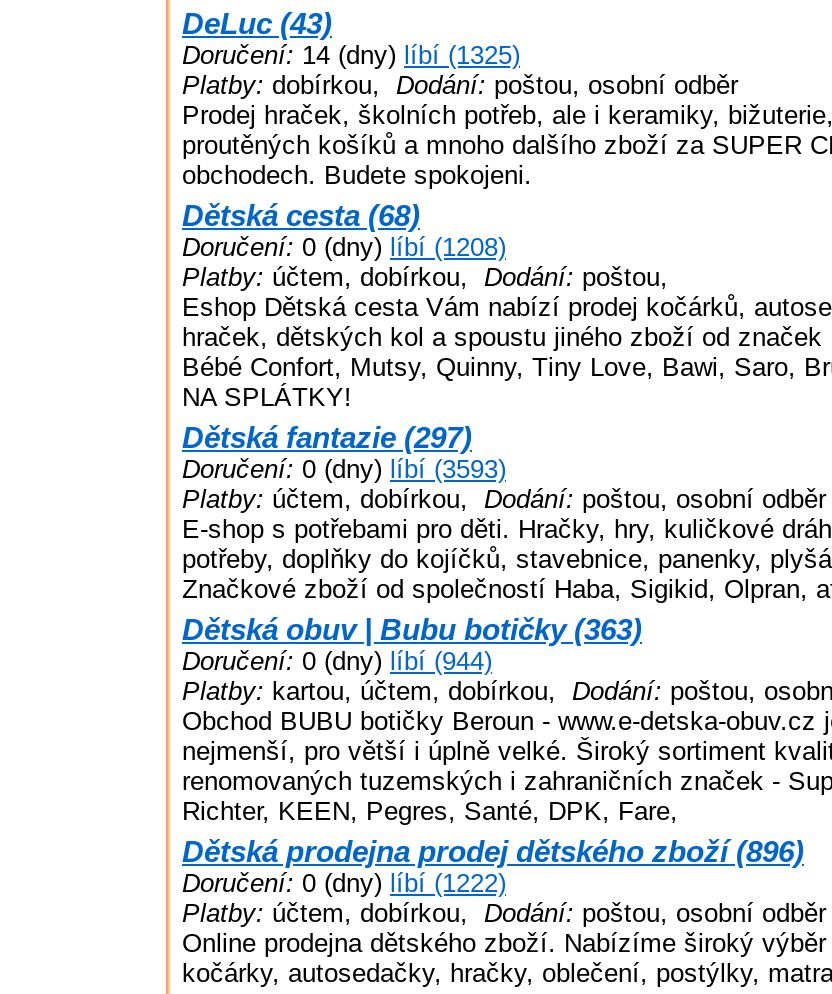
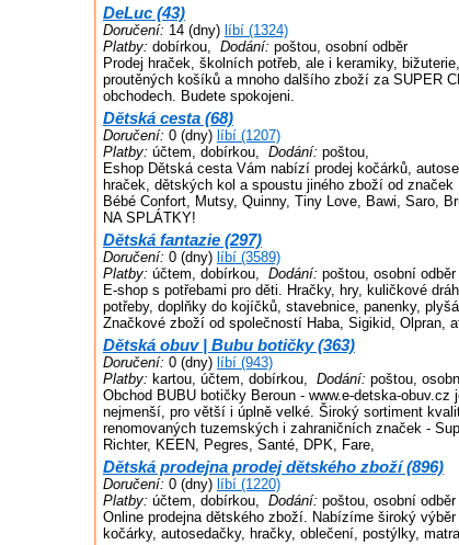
- Doručení: 14 (dny) líbí (1325)
+ Doručení: 14 (dny) líbí (1324)

- Doručení: 0 (dny) líbí (1208)
+ Doručení: 0 (dny) líbí (1207)

- Doručení: 0 (dny) líbí (3593)
+ Doručení: 0 (dny) líbí (3589)

- Doručení: 0 (dny) líbí (944)
+ Doručení: 0 (dny) líbí (943)

- Doručení: 0 (dny) líbí (1222)
+ Doručení: 0 (dny) líbí (1220)
